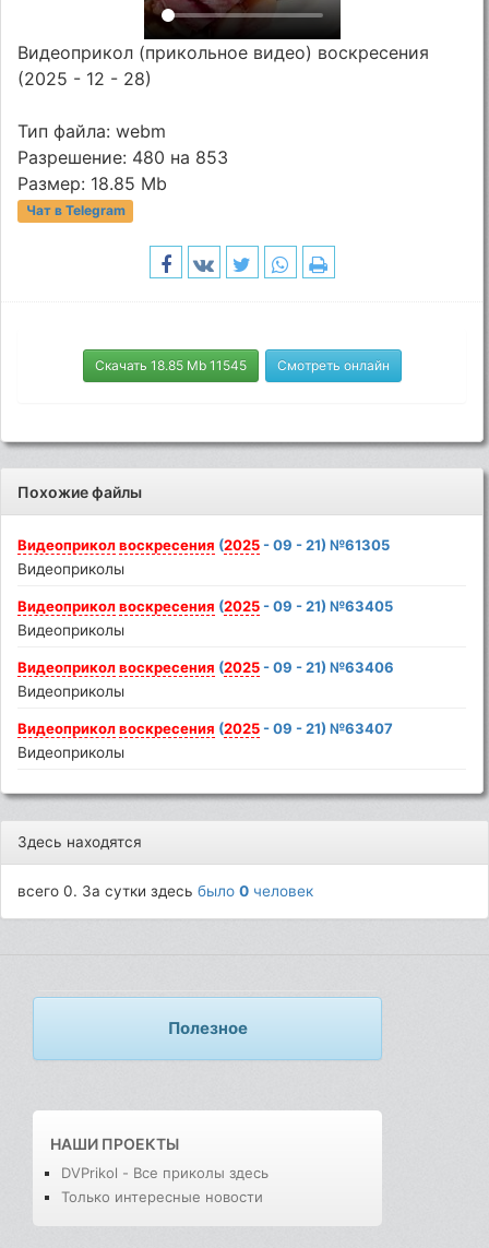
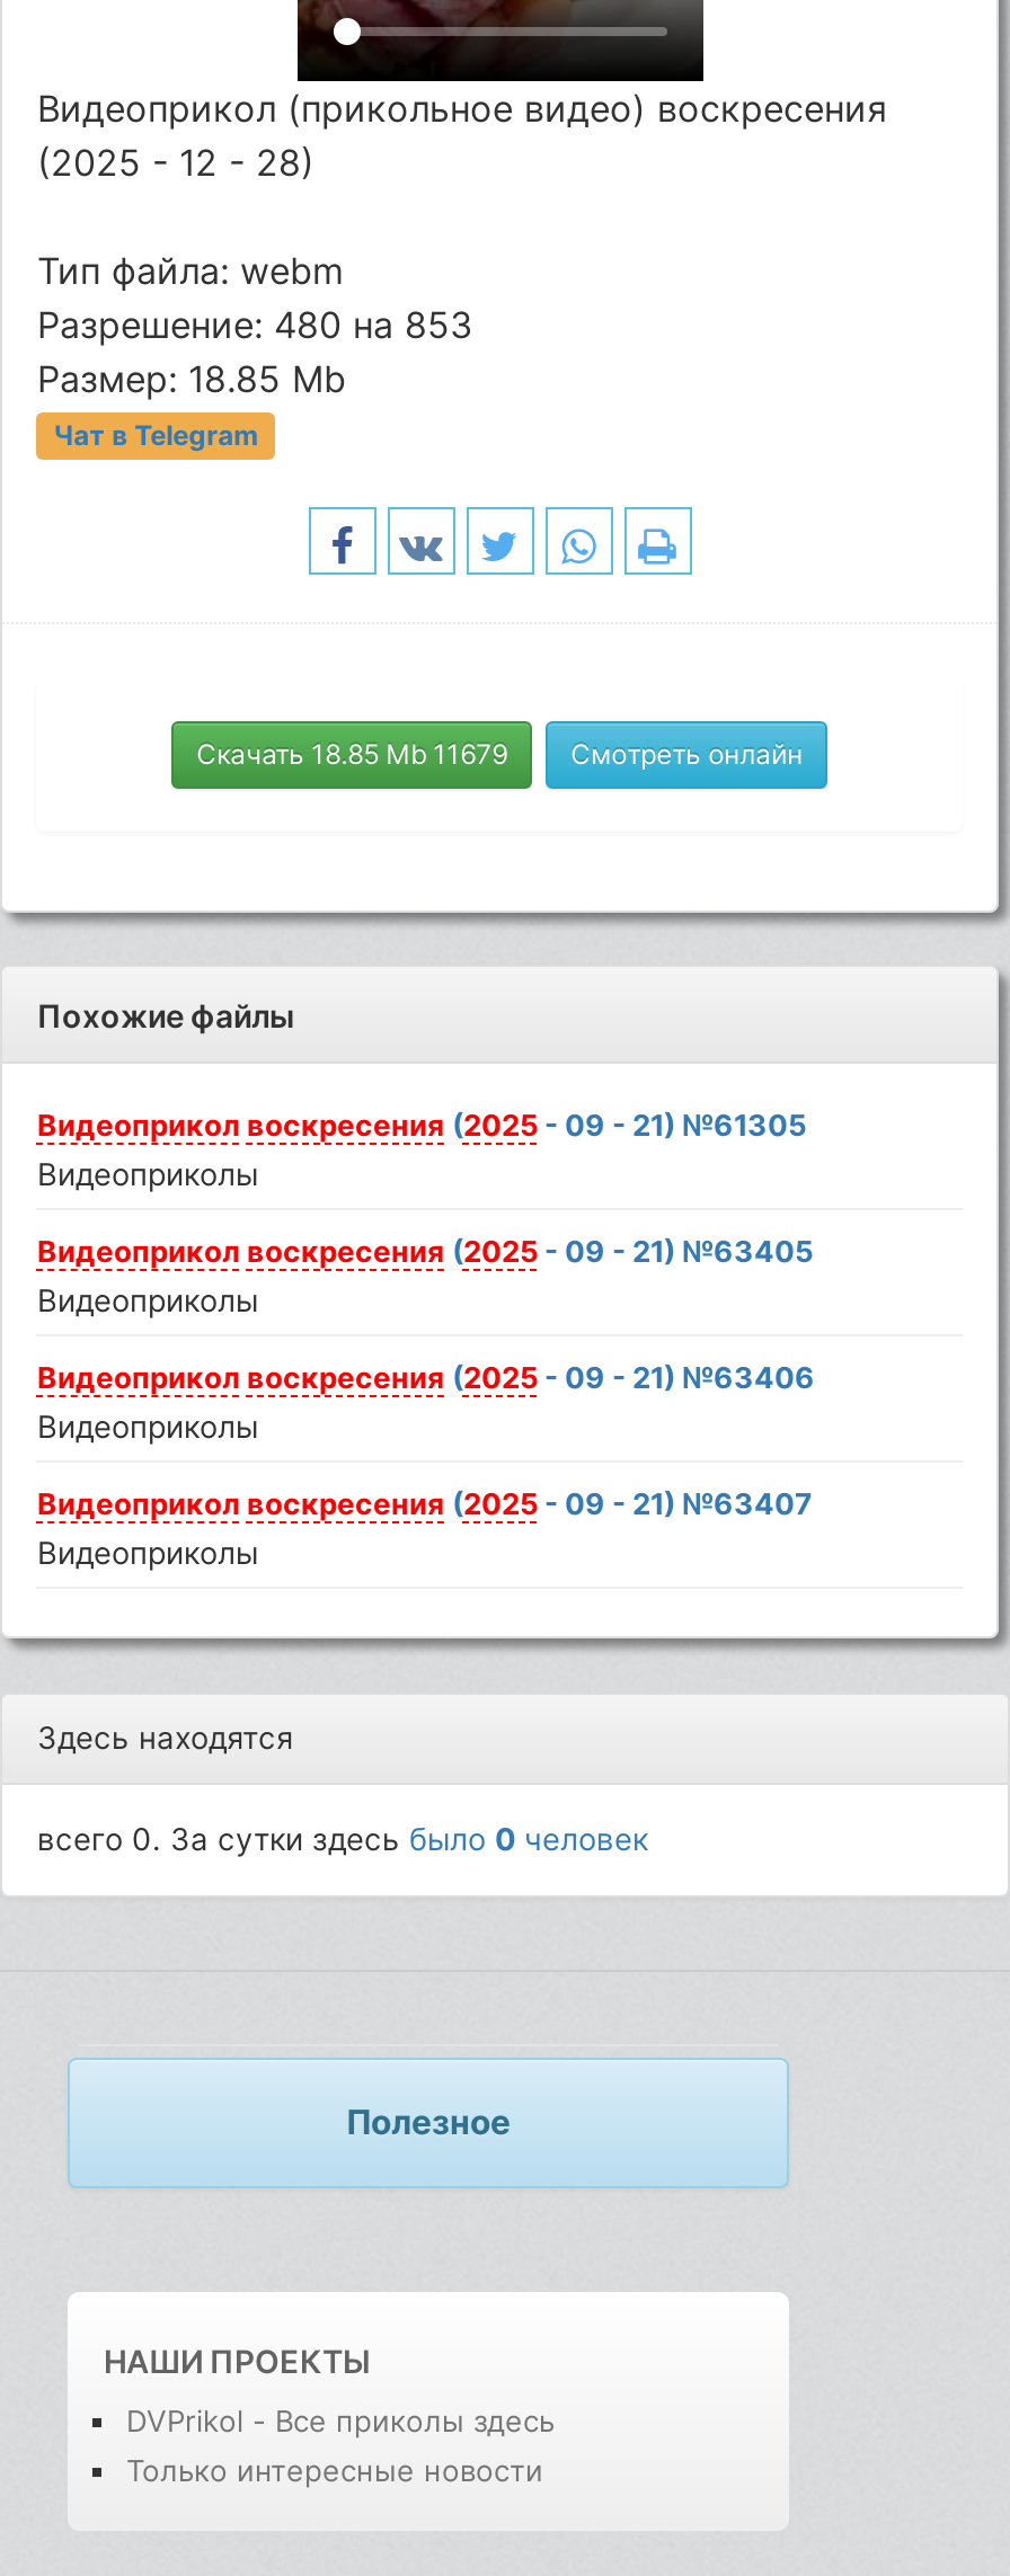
- Скачать 18.85 Mb 11545 Смотреть онлайн
+ Скачать 18.85 Mb 11679 Смотреть онлайн
